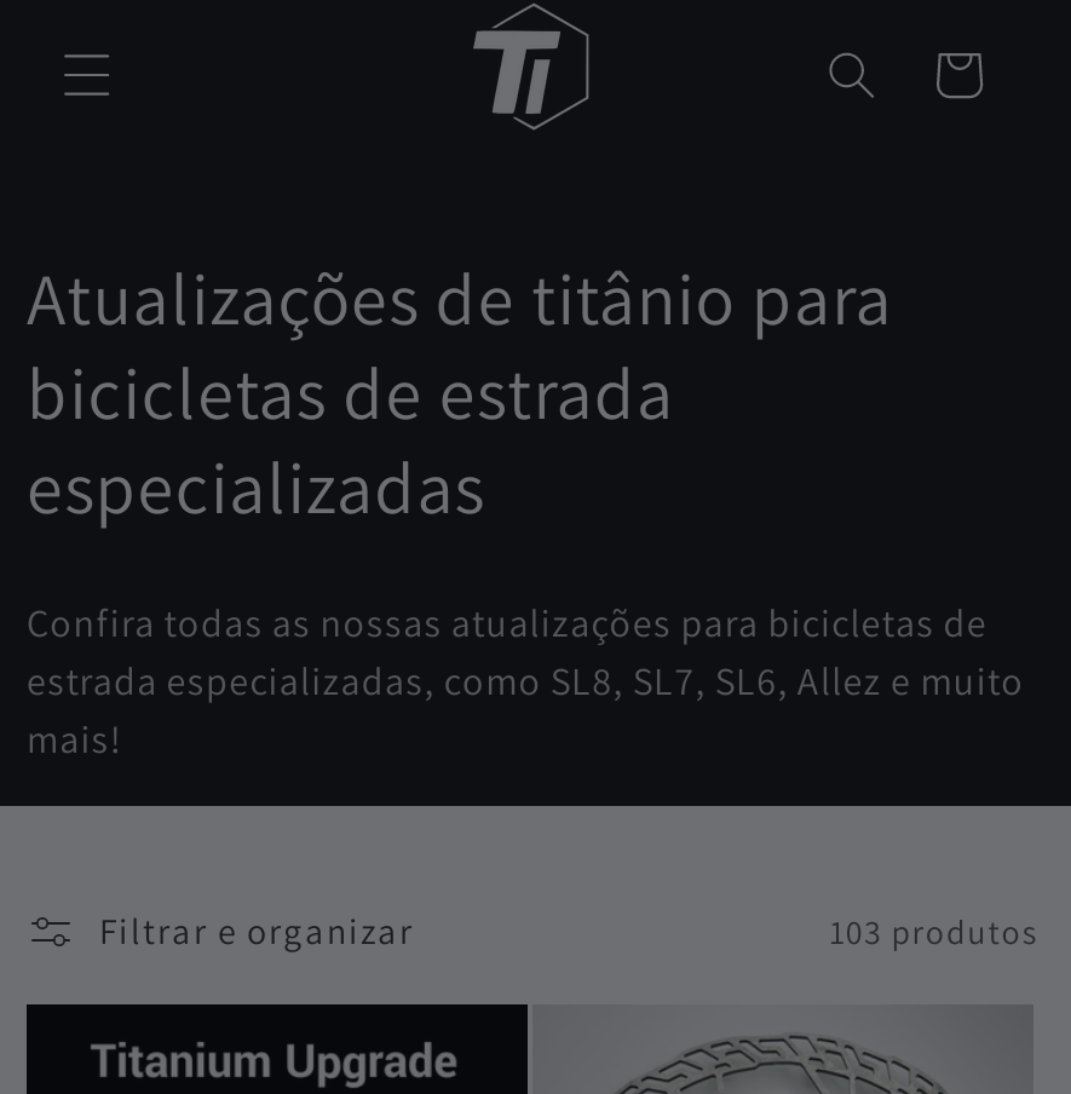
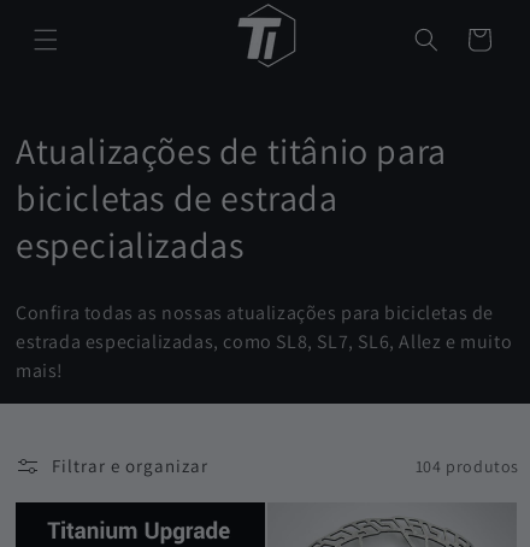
- 103 produtos
+ 104 produtos
